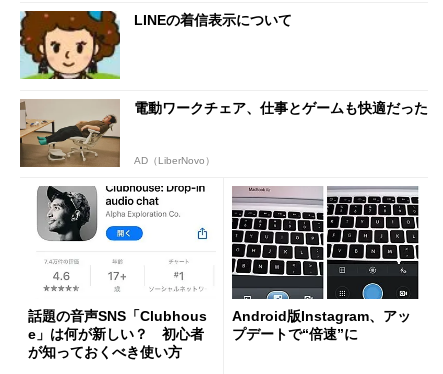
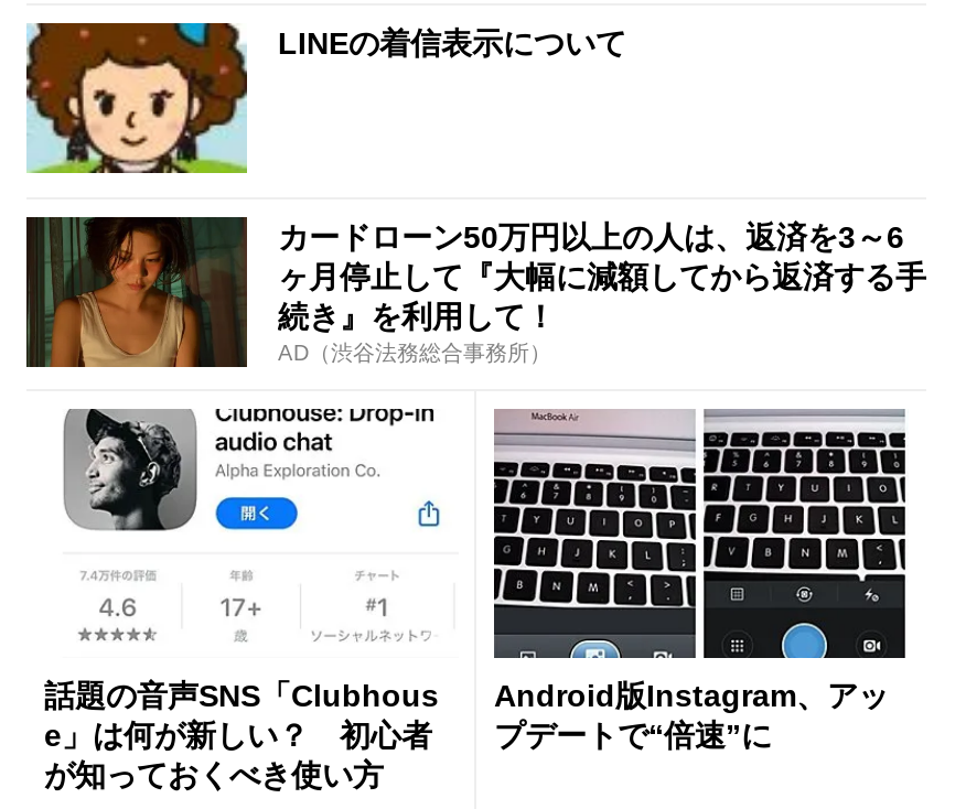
- [image]
- 電動ワークチェア、仕事とゲームも快適だった
- AD（LiberNovo）
+ [image]
+ カードローン50万円以上の人は、返済を3～6
+ ヶ月停止して『大幅に減額してから返済する手
+ 続き』を利用して！
+ AD（渋谷法務総合事務所）
